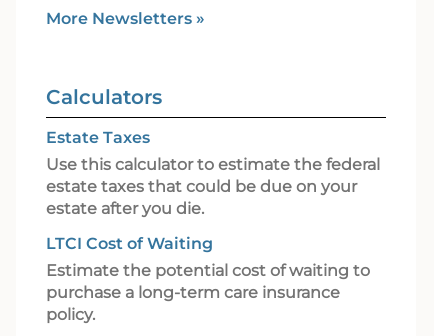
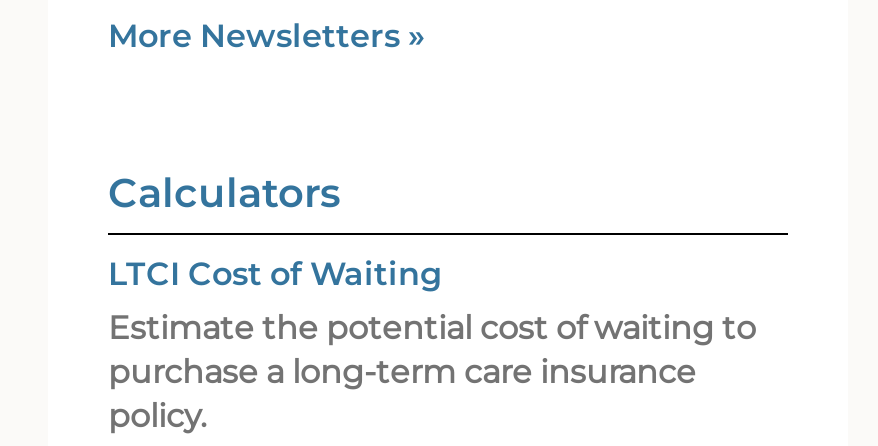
- Estate Taxes
- Use this calculator to estimate the federal
- estate taxes that could be due on your
- estate after you die.
